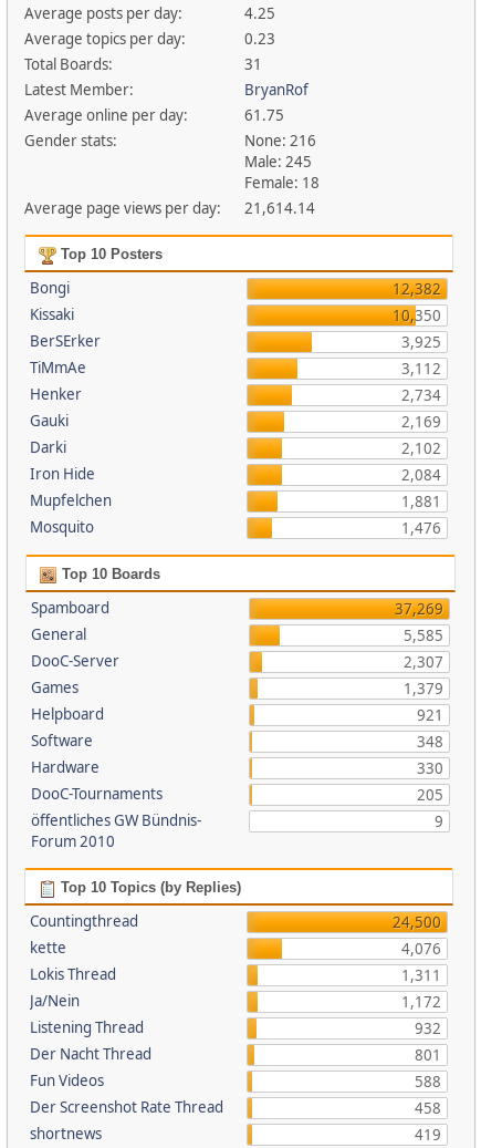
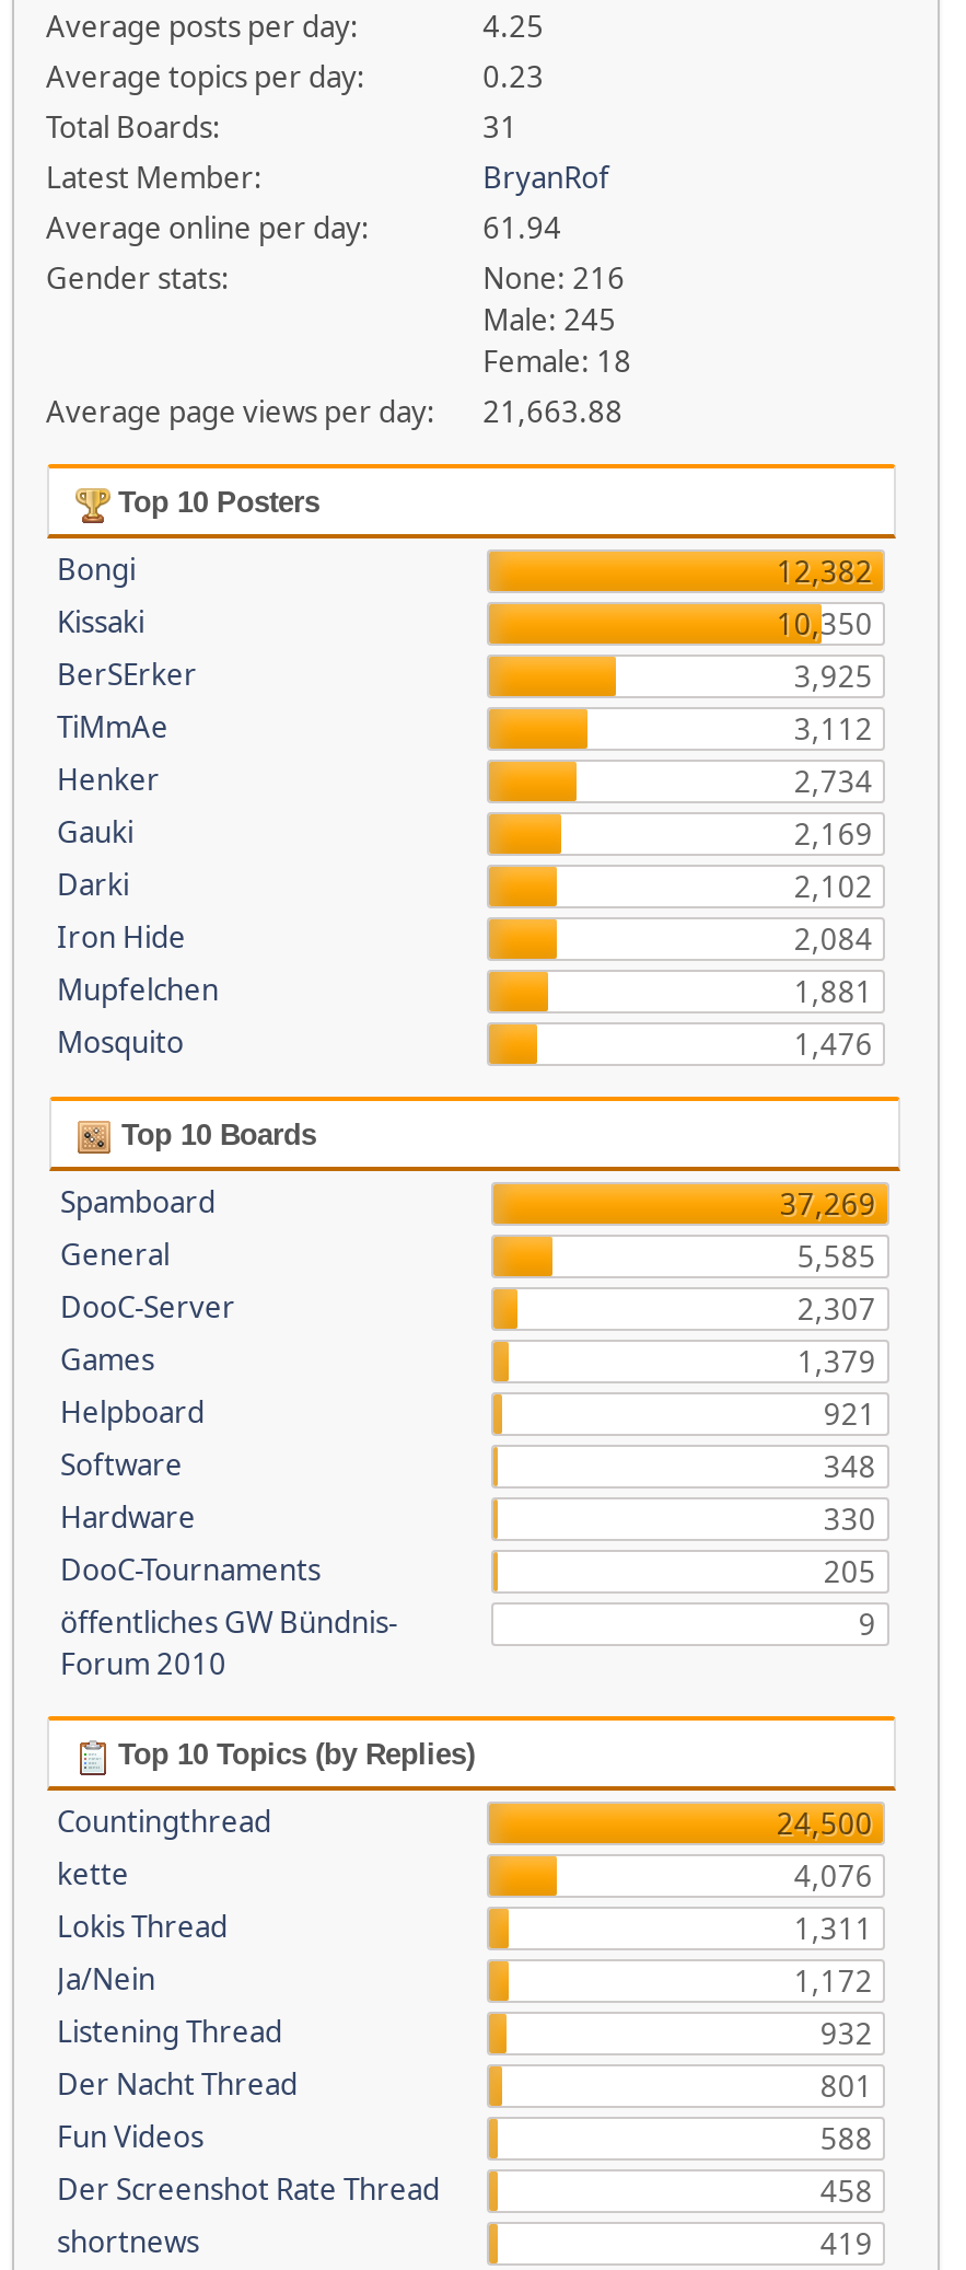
- 61.75
+ 61.94

- Average page views per day: 21,614.14
+ Average page views per day: 21,663.88
